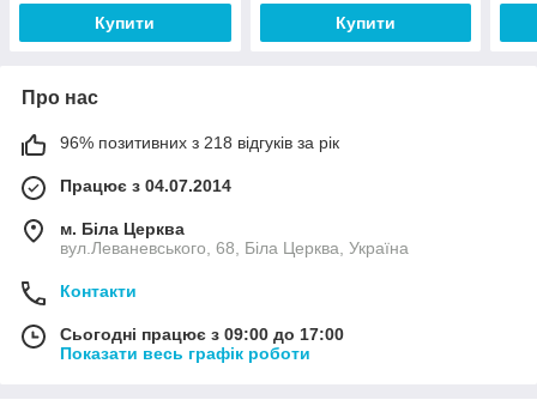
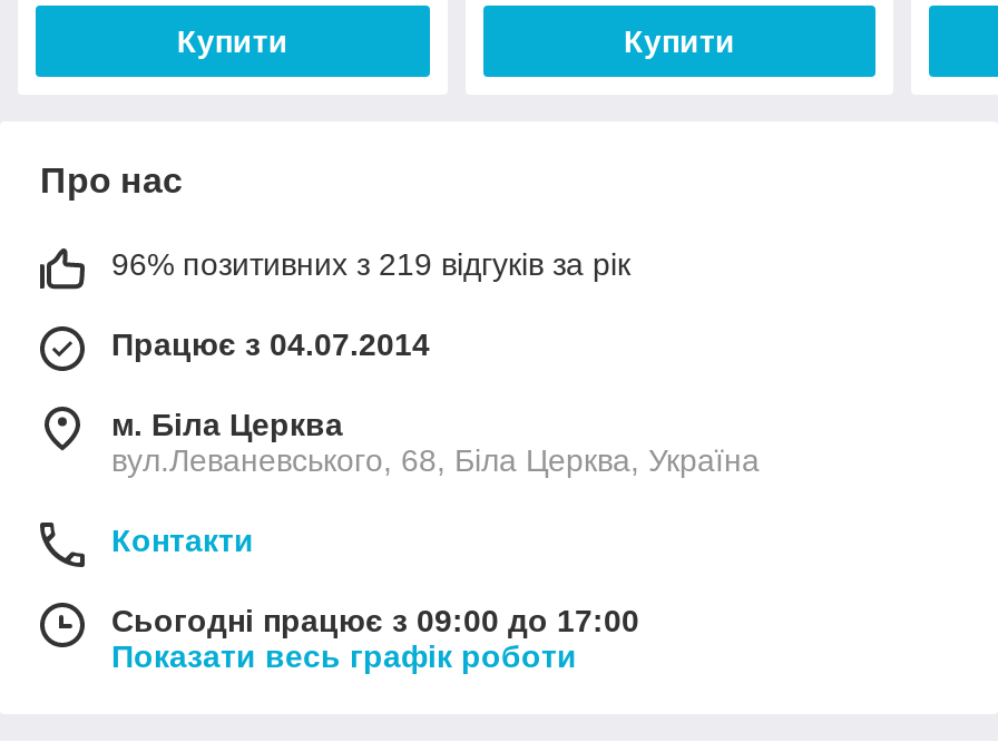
- 96% позитивних з 218 відгуків за рік
+ 96% позитивних з 219 відгуків за рік
